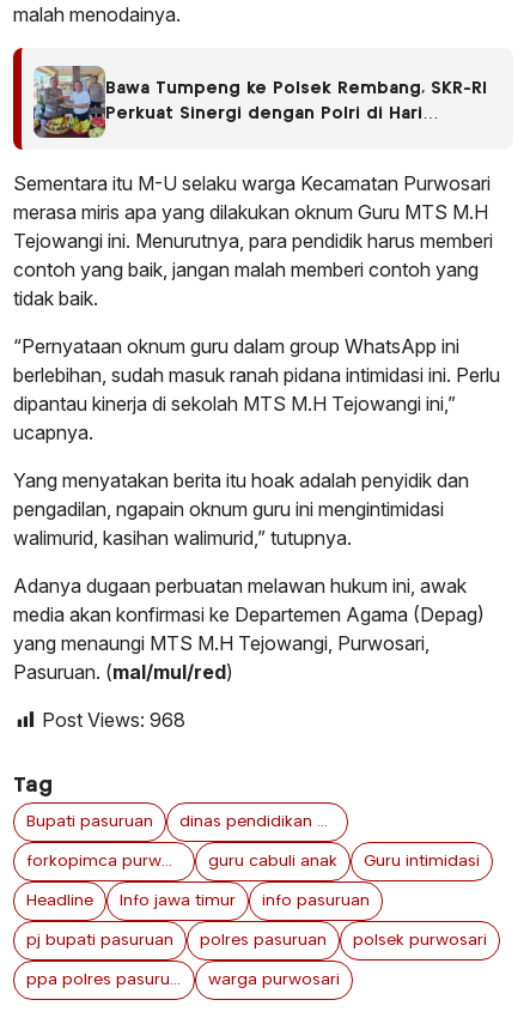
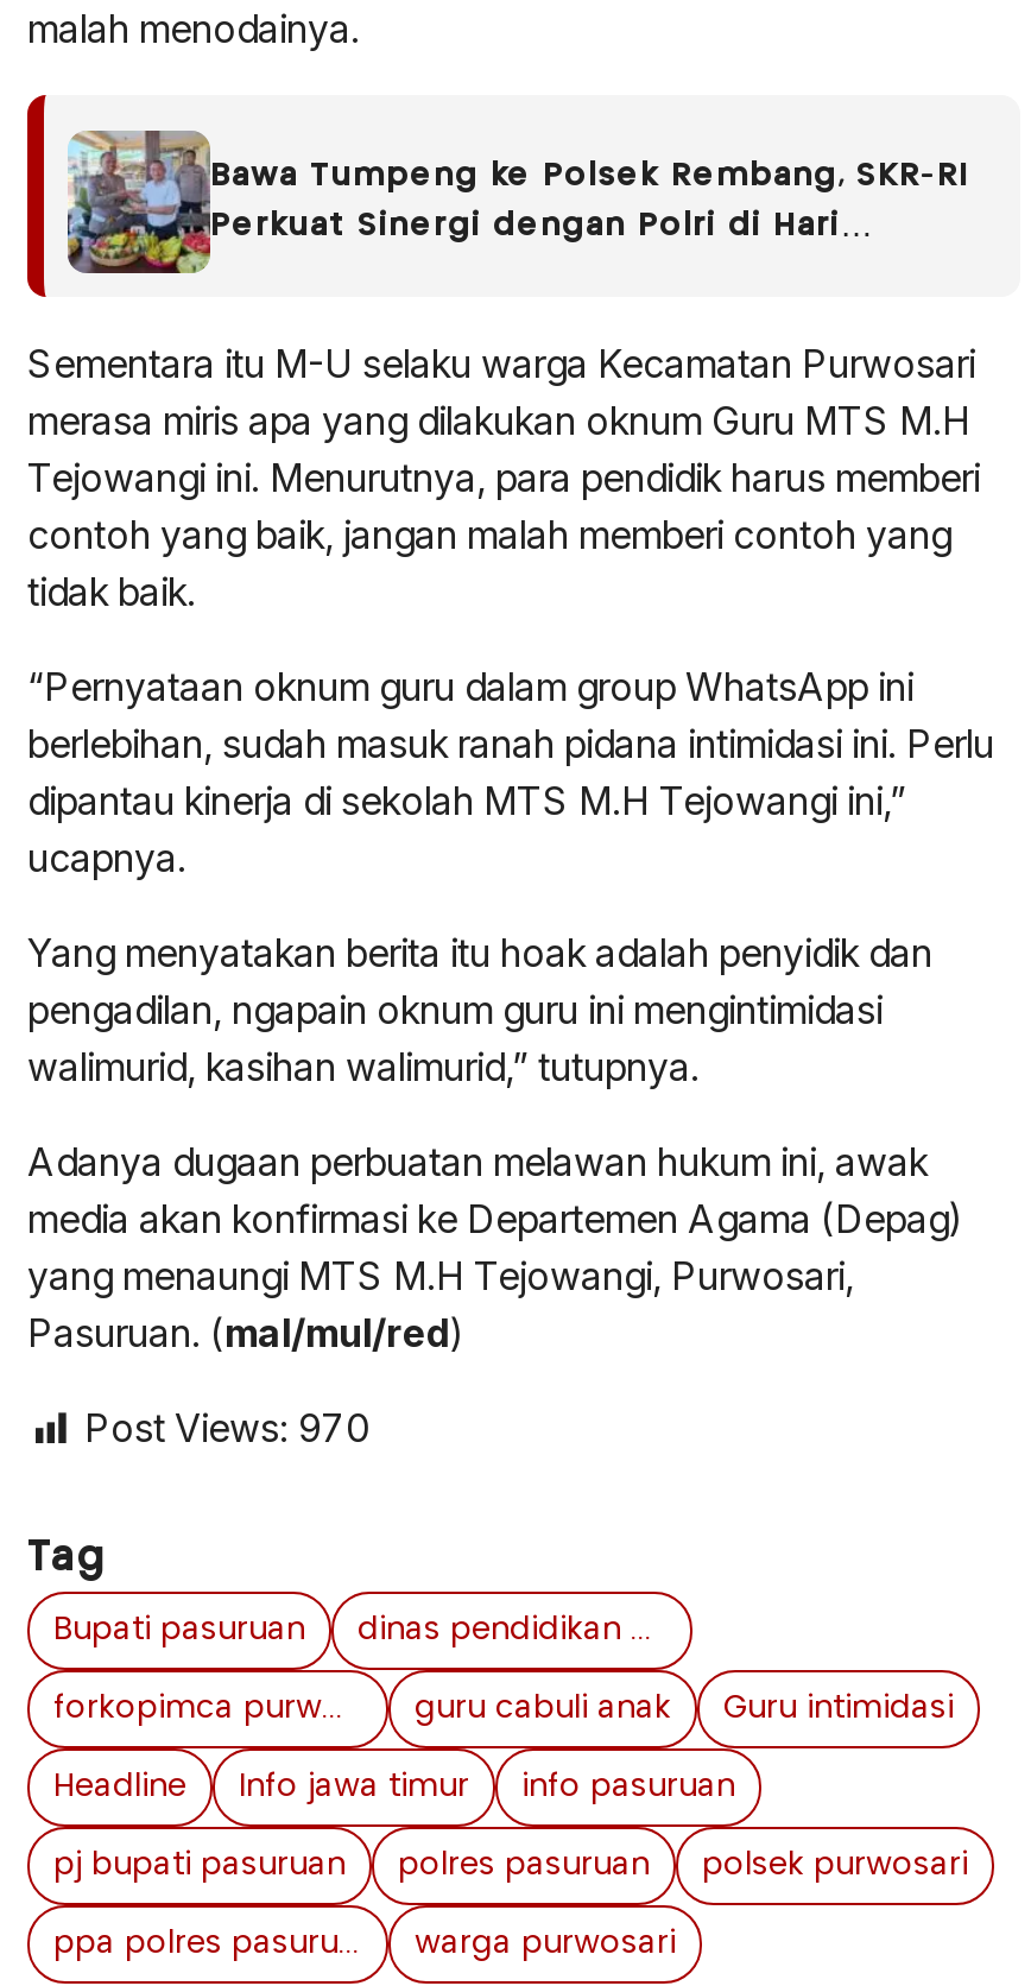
- Post Views: 968
+ Post Views: 970
